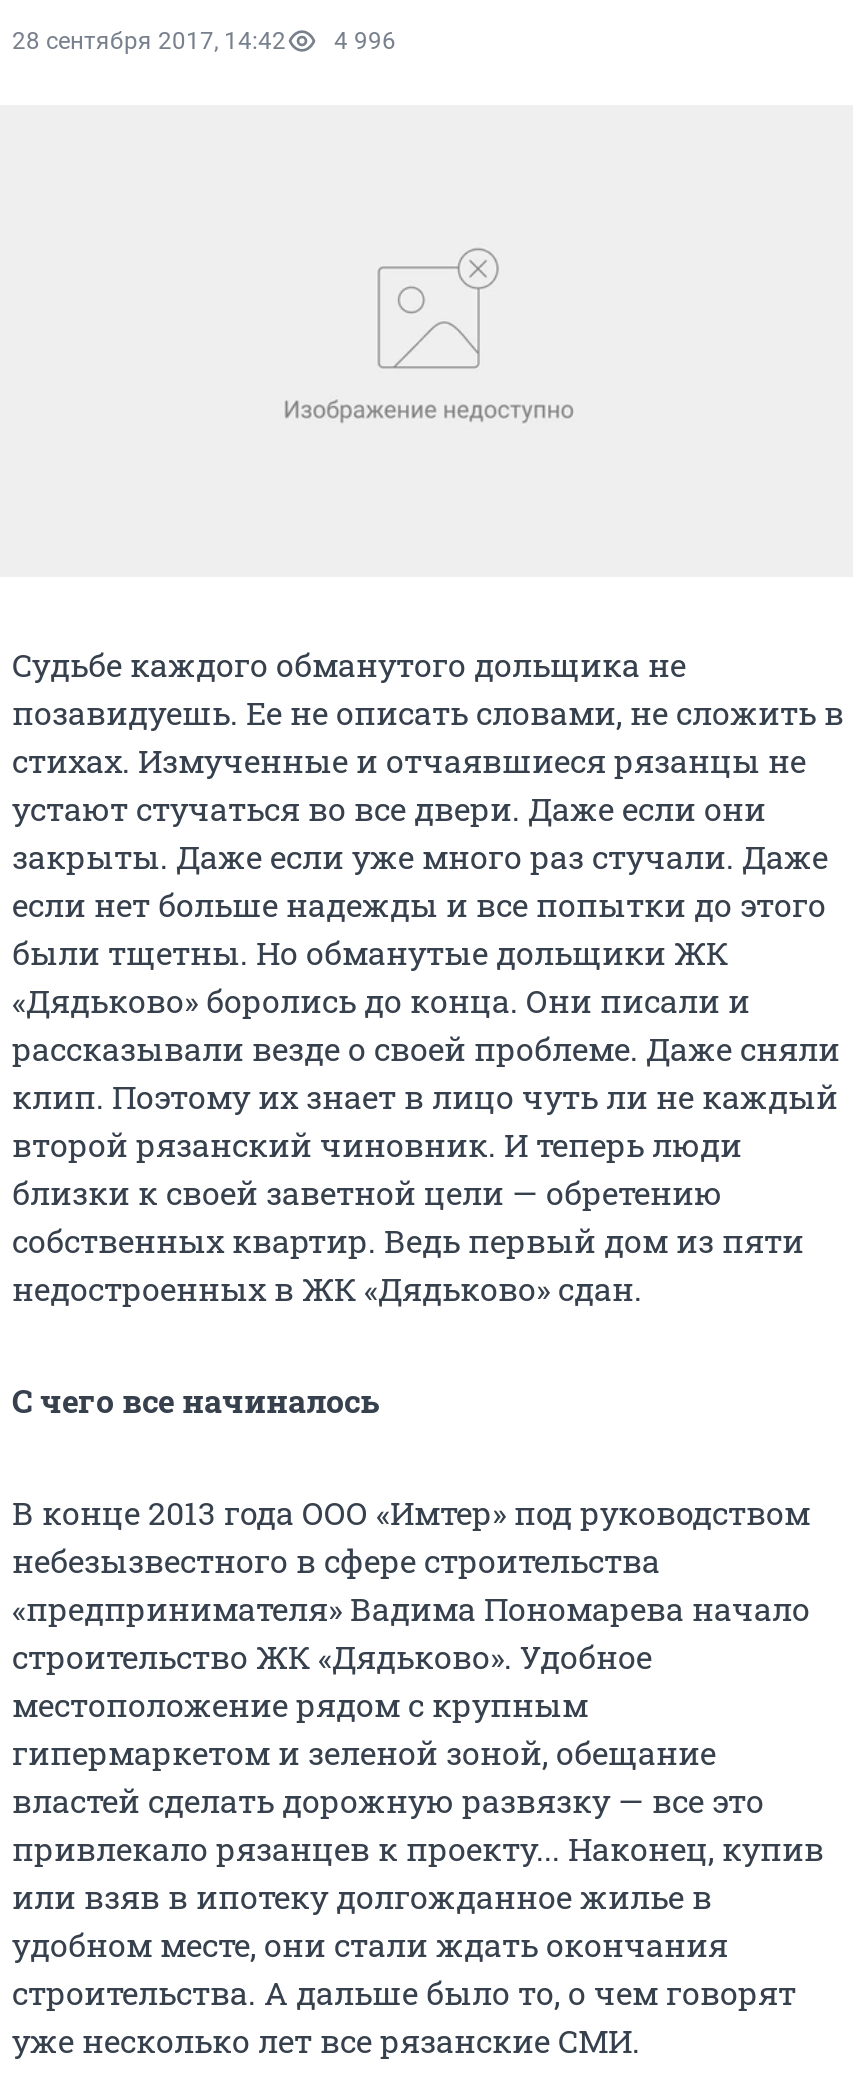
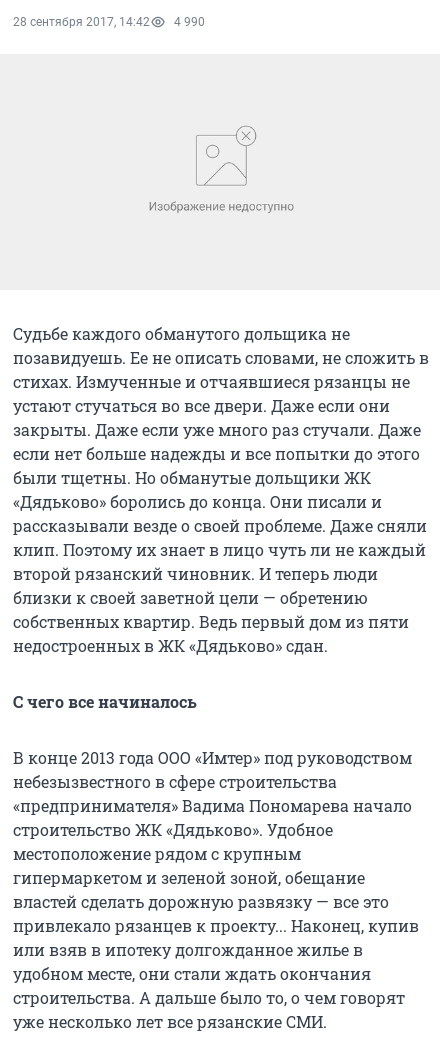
- 28 сентября 2017, 14:42 4 996
+ 28 сентября 2017, 14:42 4 990
